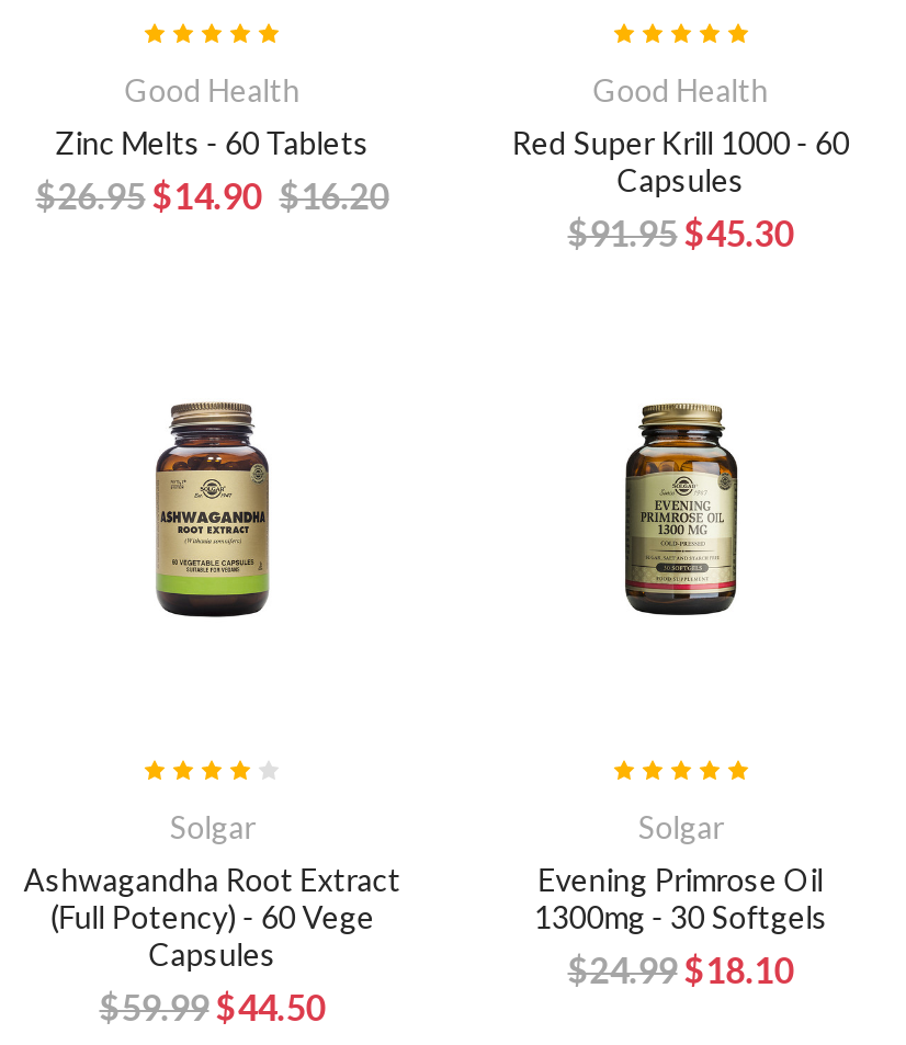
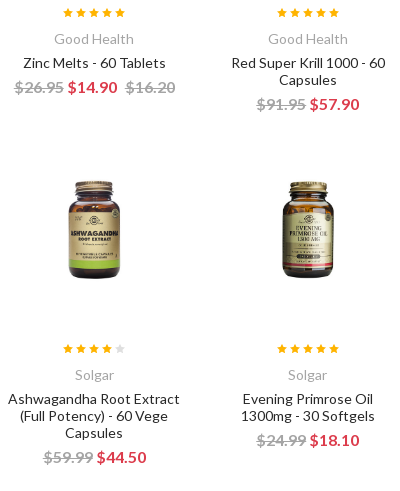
- $91.95 $45.30
+ $91.95 $57.90
